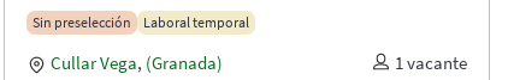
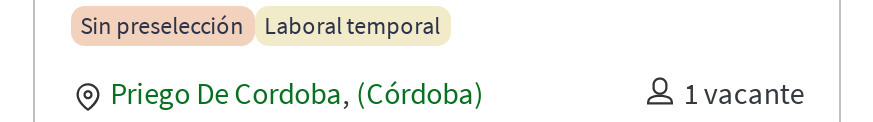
- Cullar Vega, (Granada)
+ Priego De Cordoba, (Córdoba)
